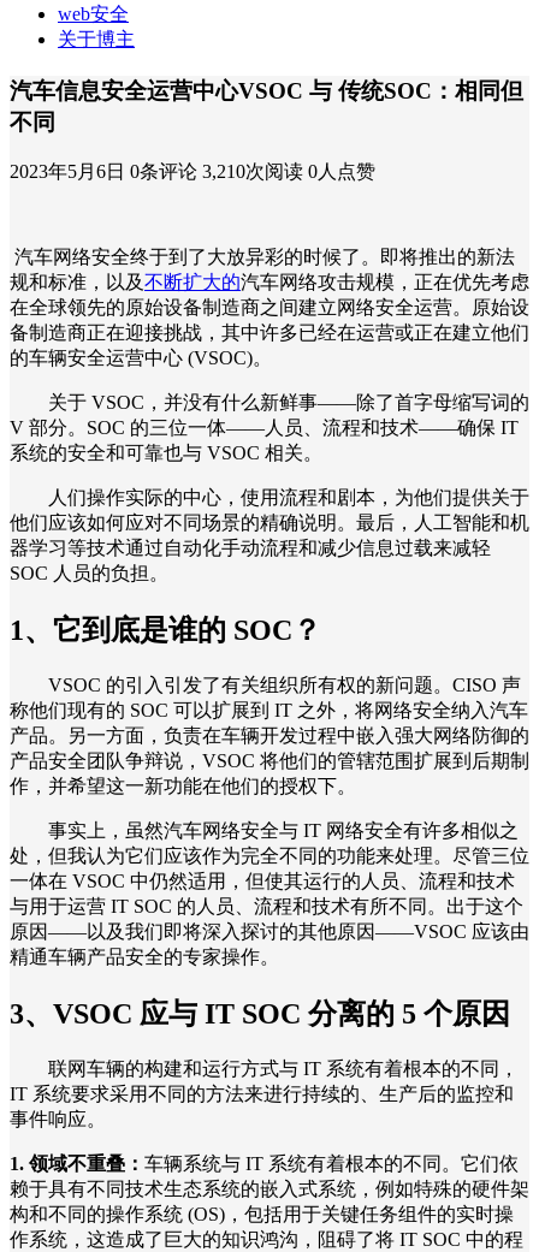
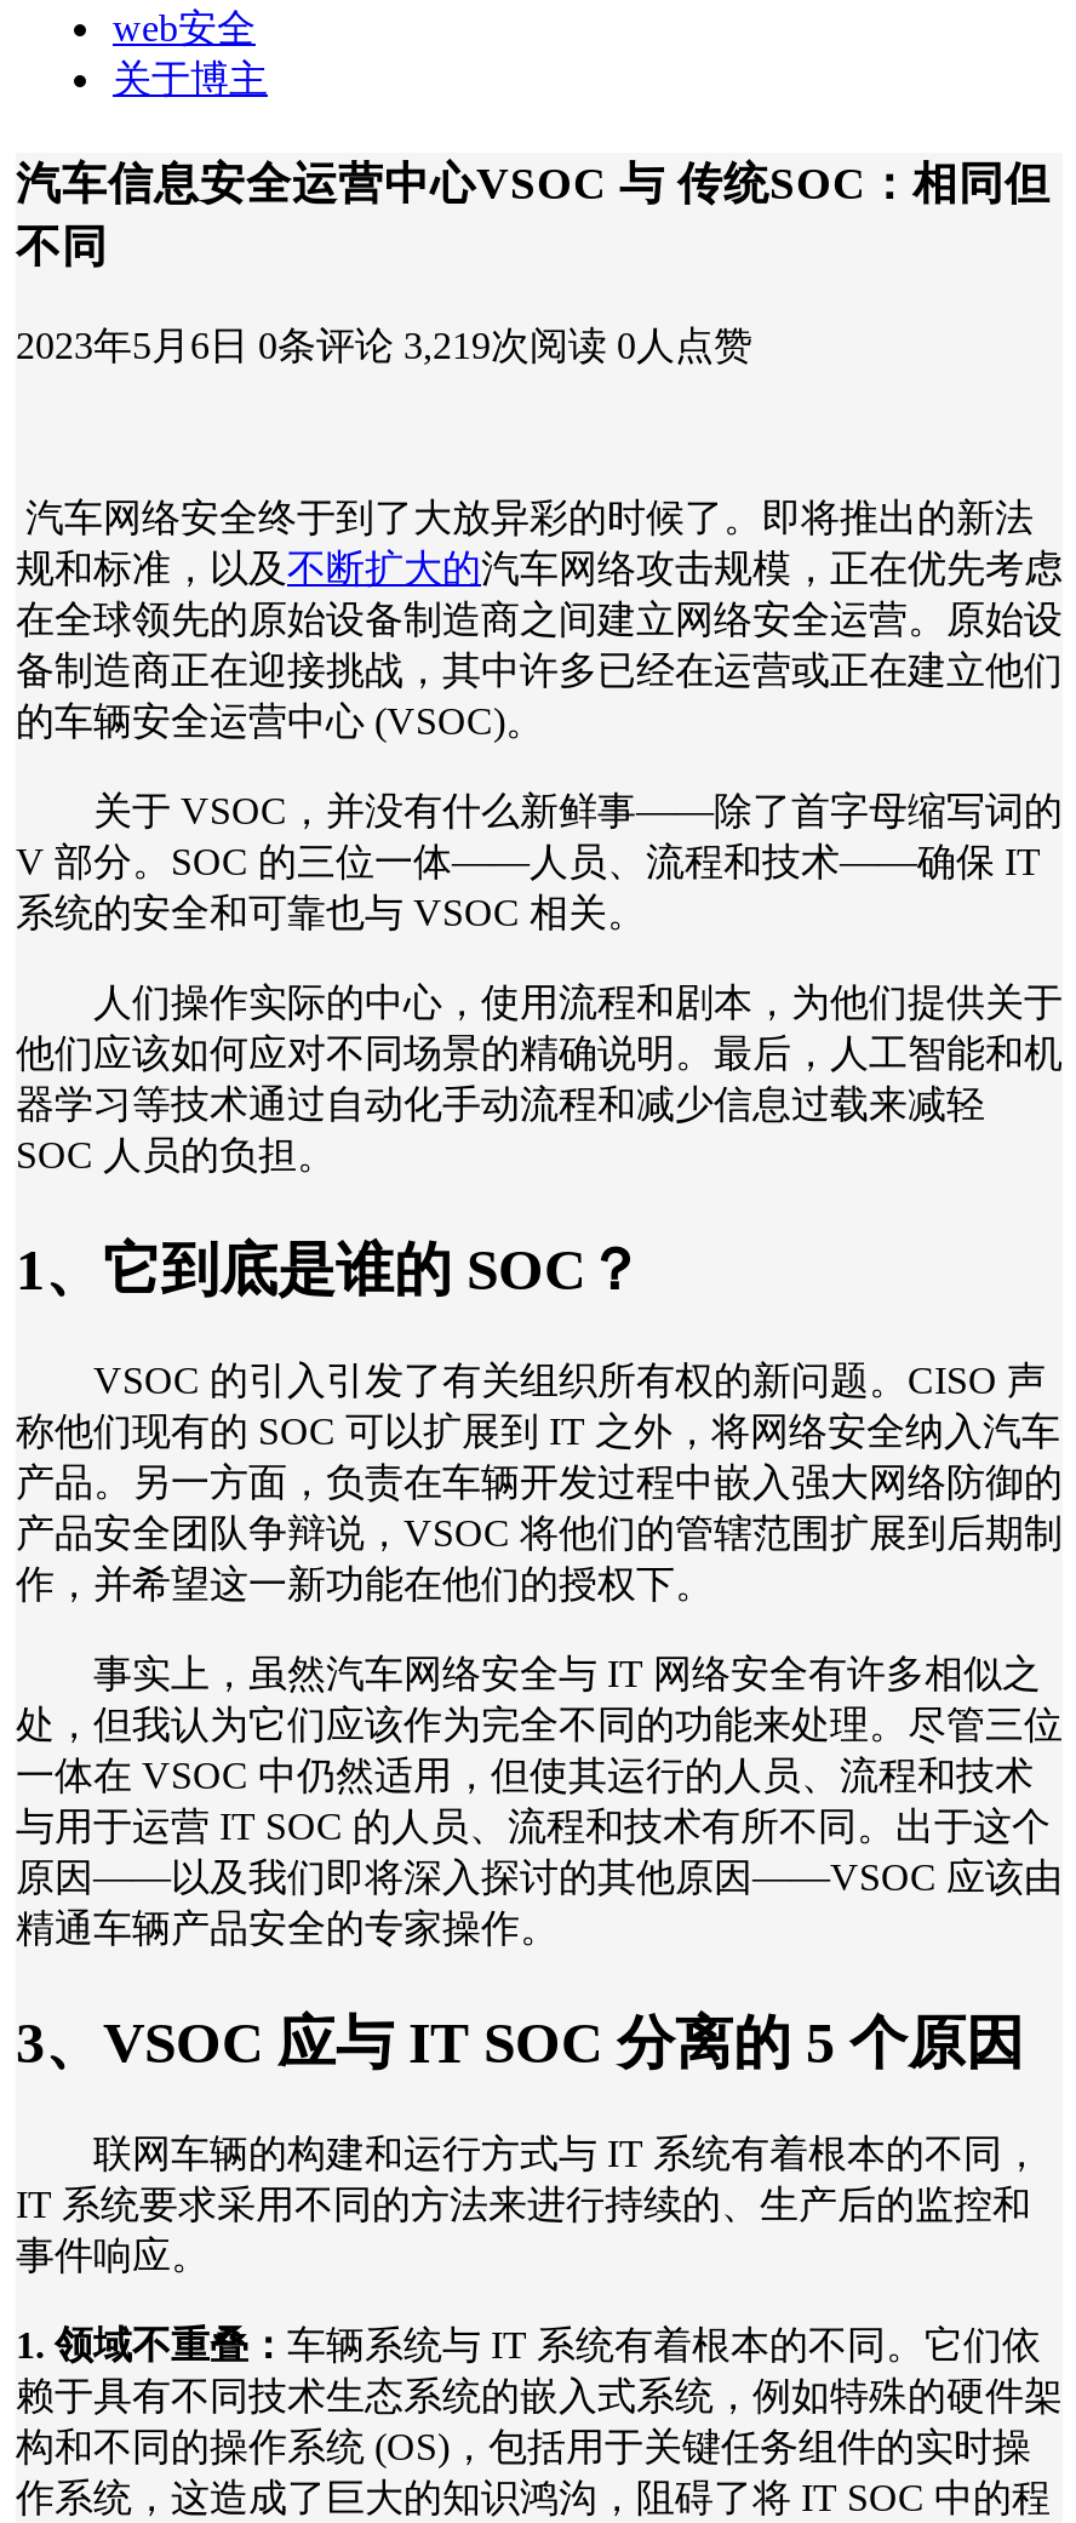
- 2023年5月6日0条评论3,210次阅读0人点赞
+ 2023年5月6日0条评论3,219次阅读0人点赞
